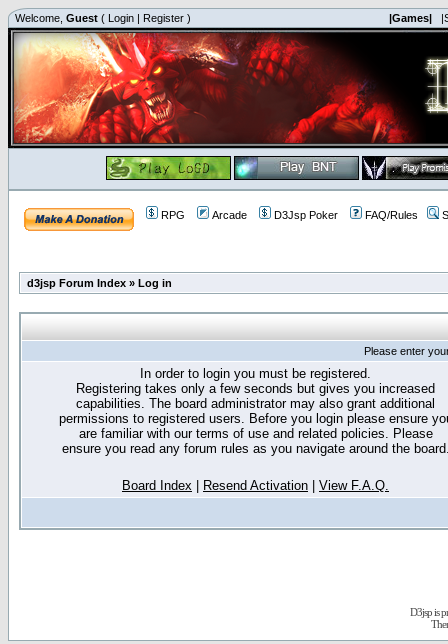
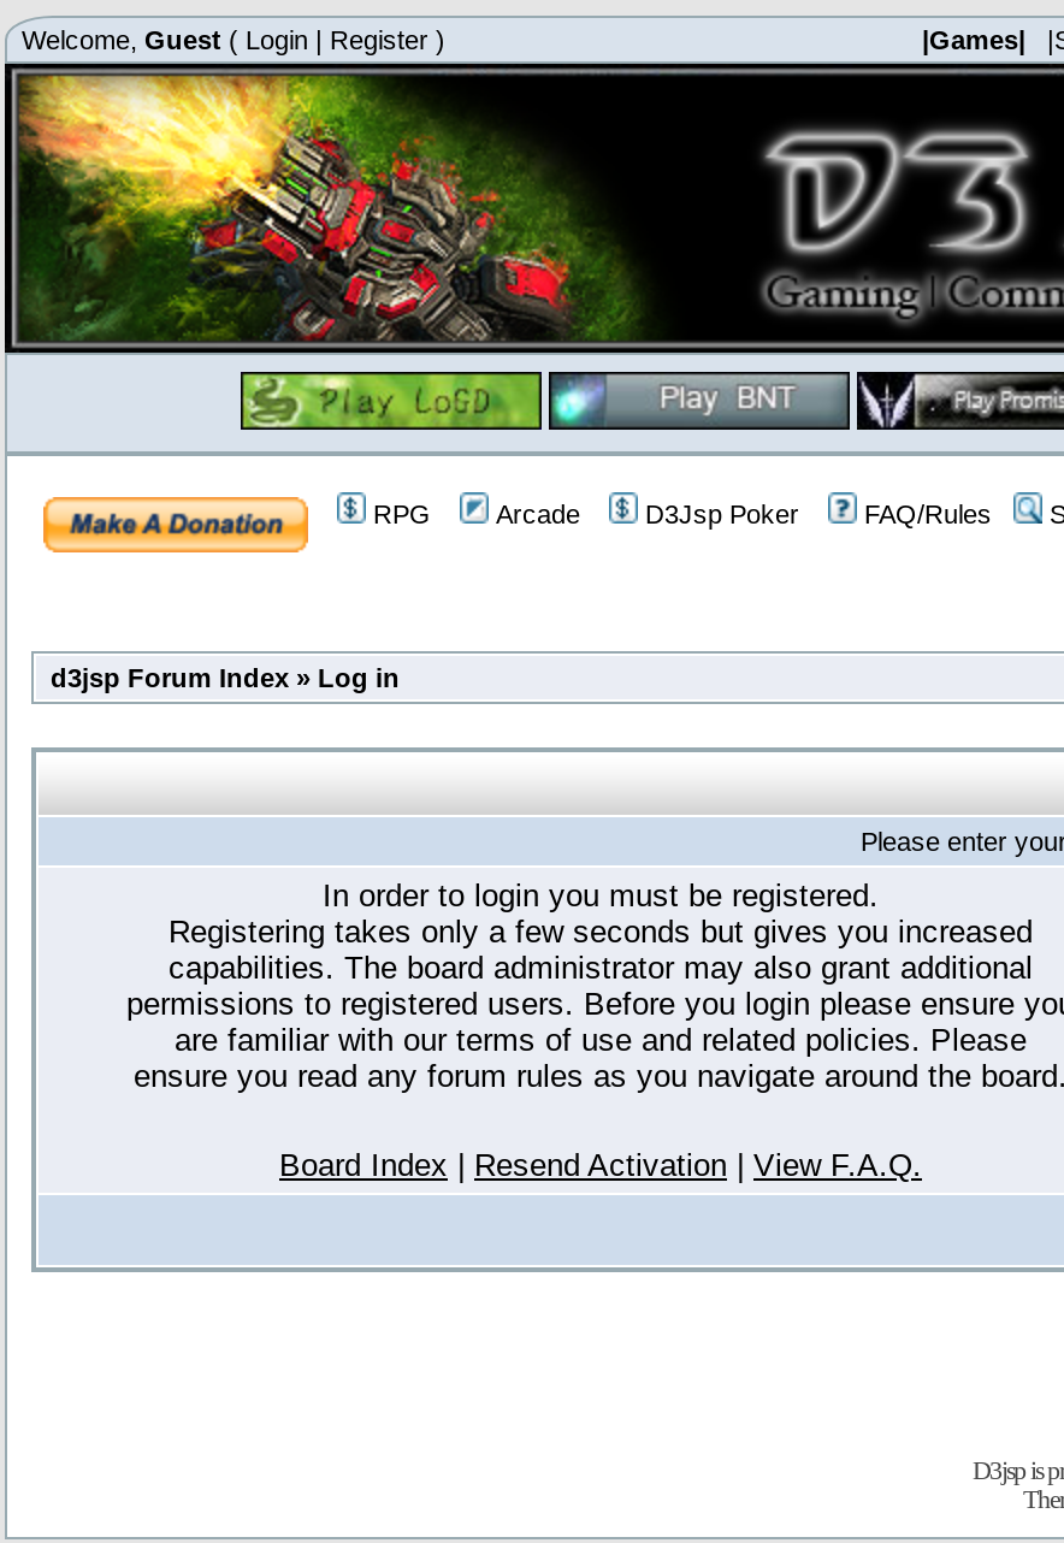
- [image]
+ [image]
